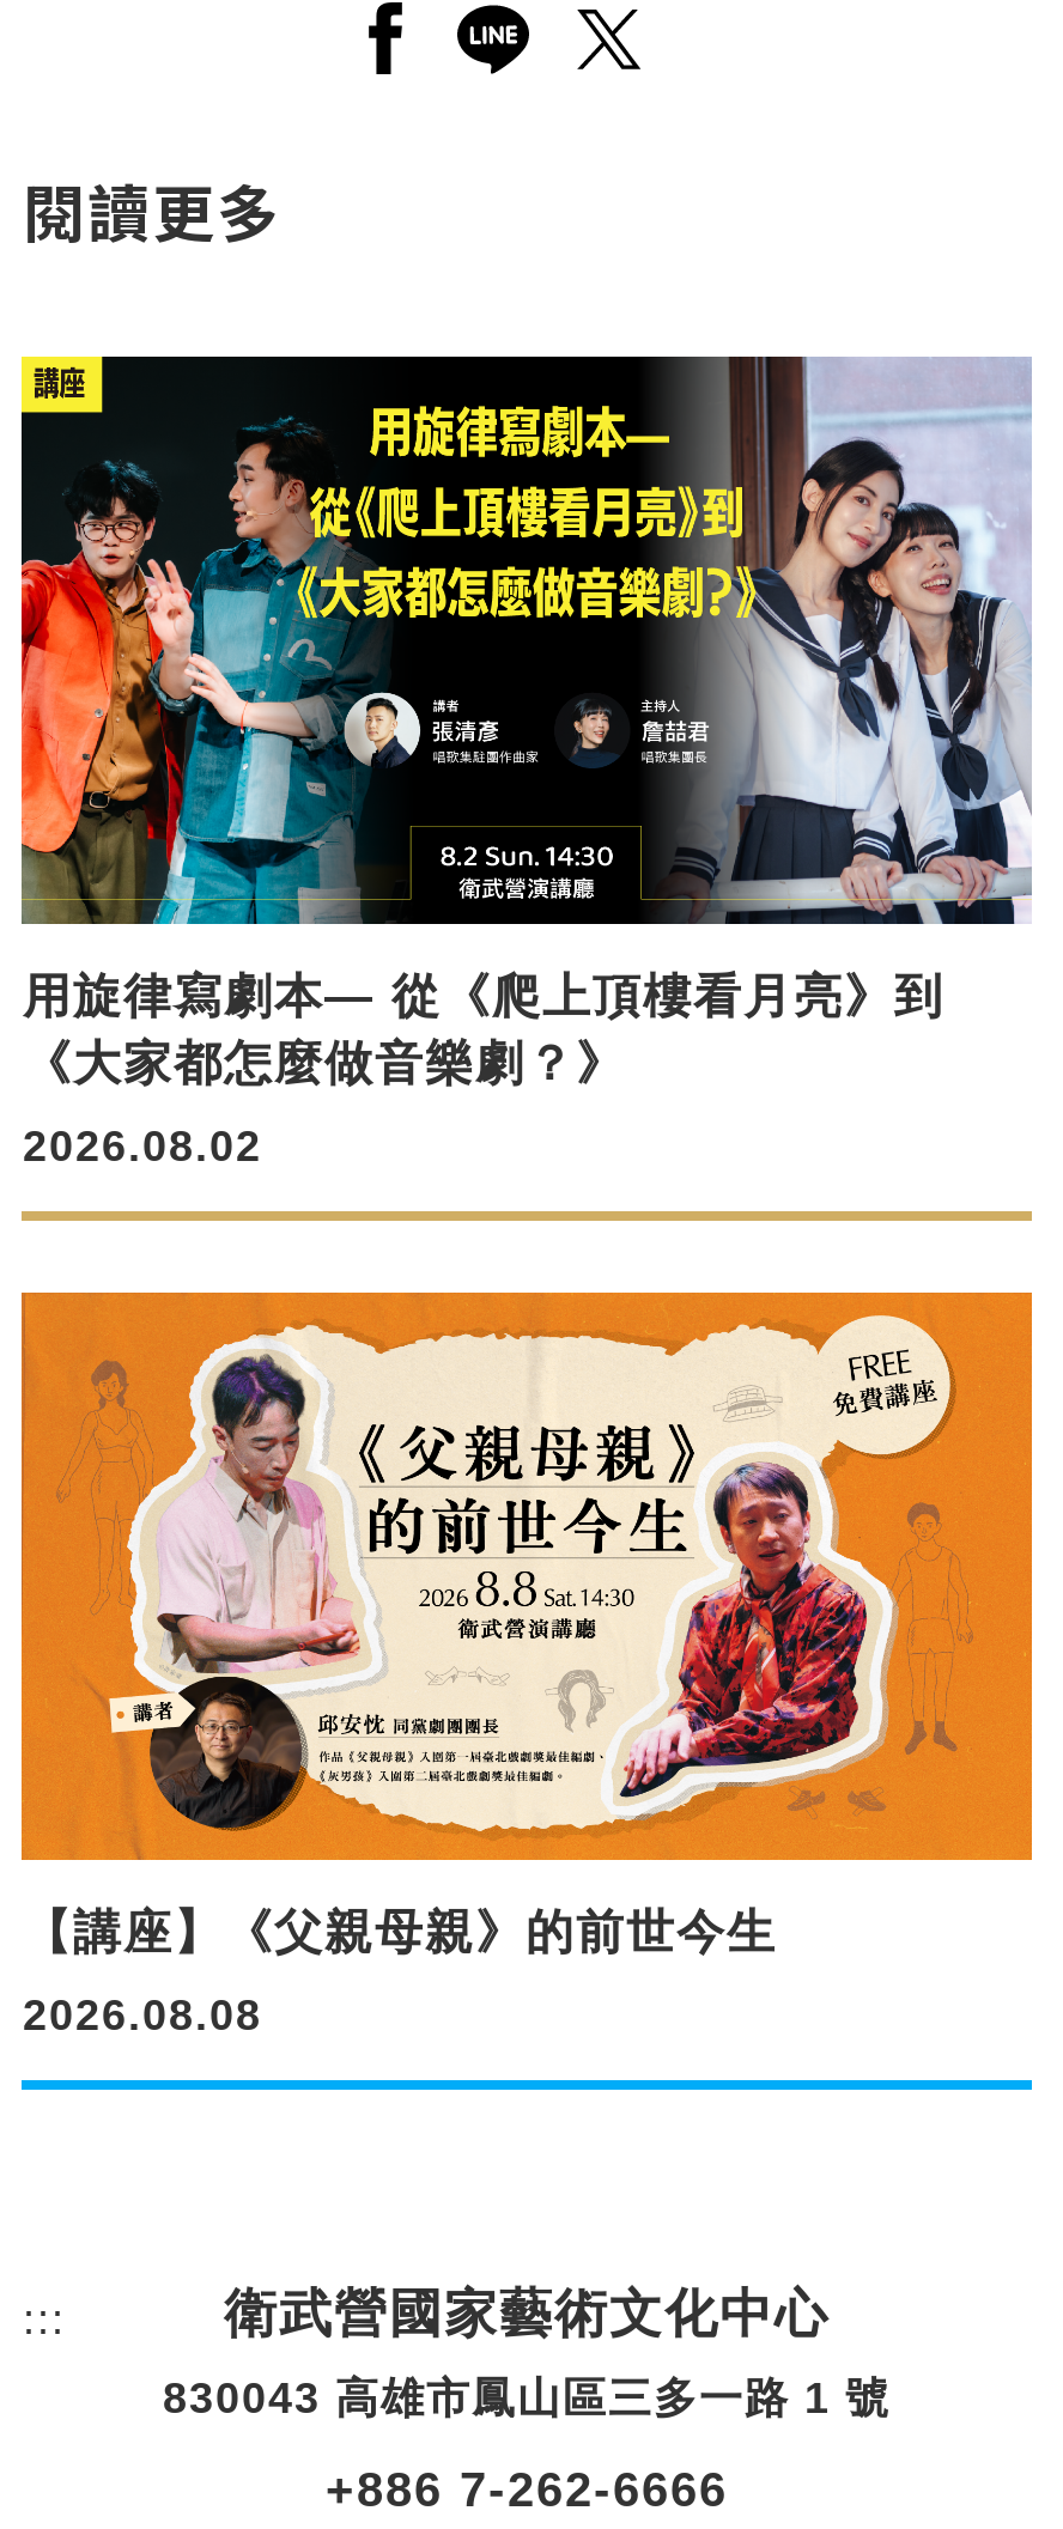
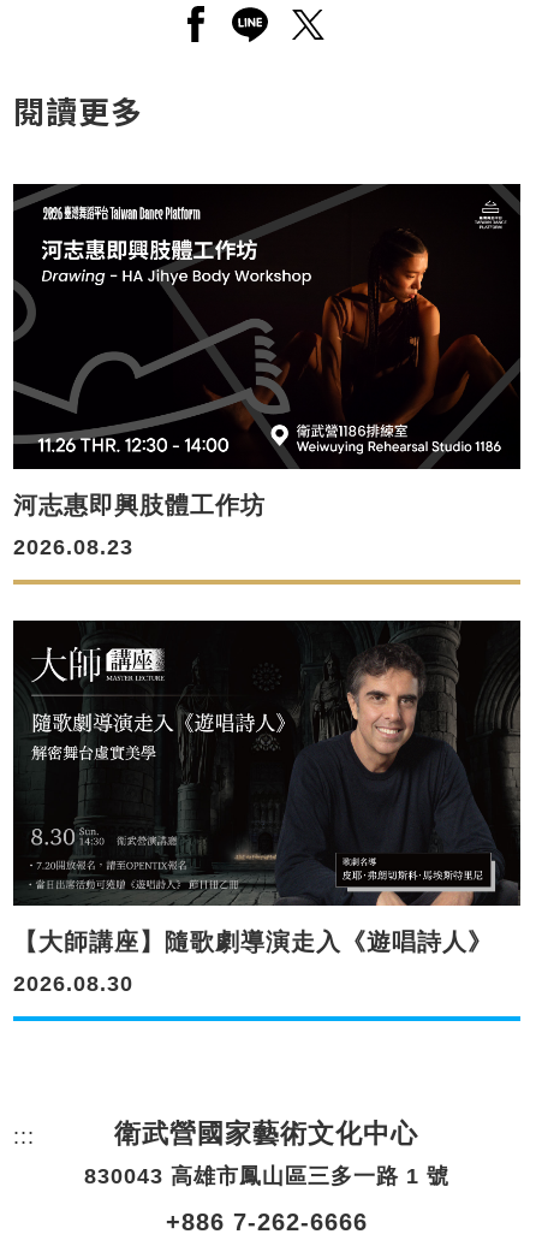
- [image]
- 用旋律寫劇本— 從《爬上頂樓看月亮》到
- 《大家都怎麼做音樂劇？》
+ [image]
+ 河志惠即興肢體工作坊

- 2026.08.02
+ 2026.08.23

- [image]
- 【講座】《父親母親》的前世今生
+ [image]
+ 【大師講座】隨歌劇導演走入《遊唱詩人》

- 2026.08.08
+ 2026.08.30
